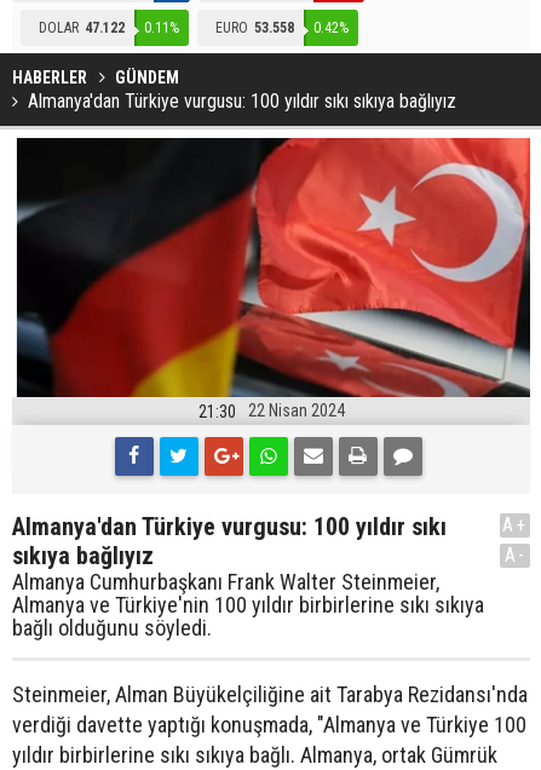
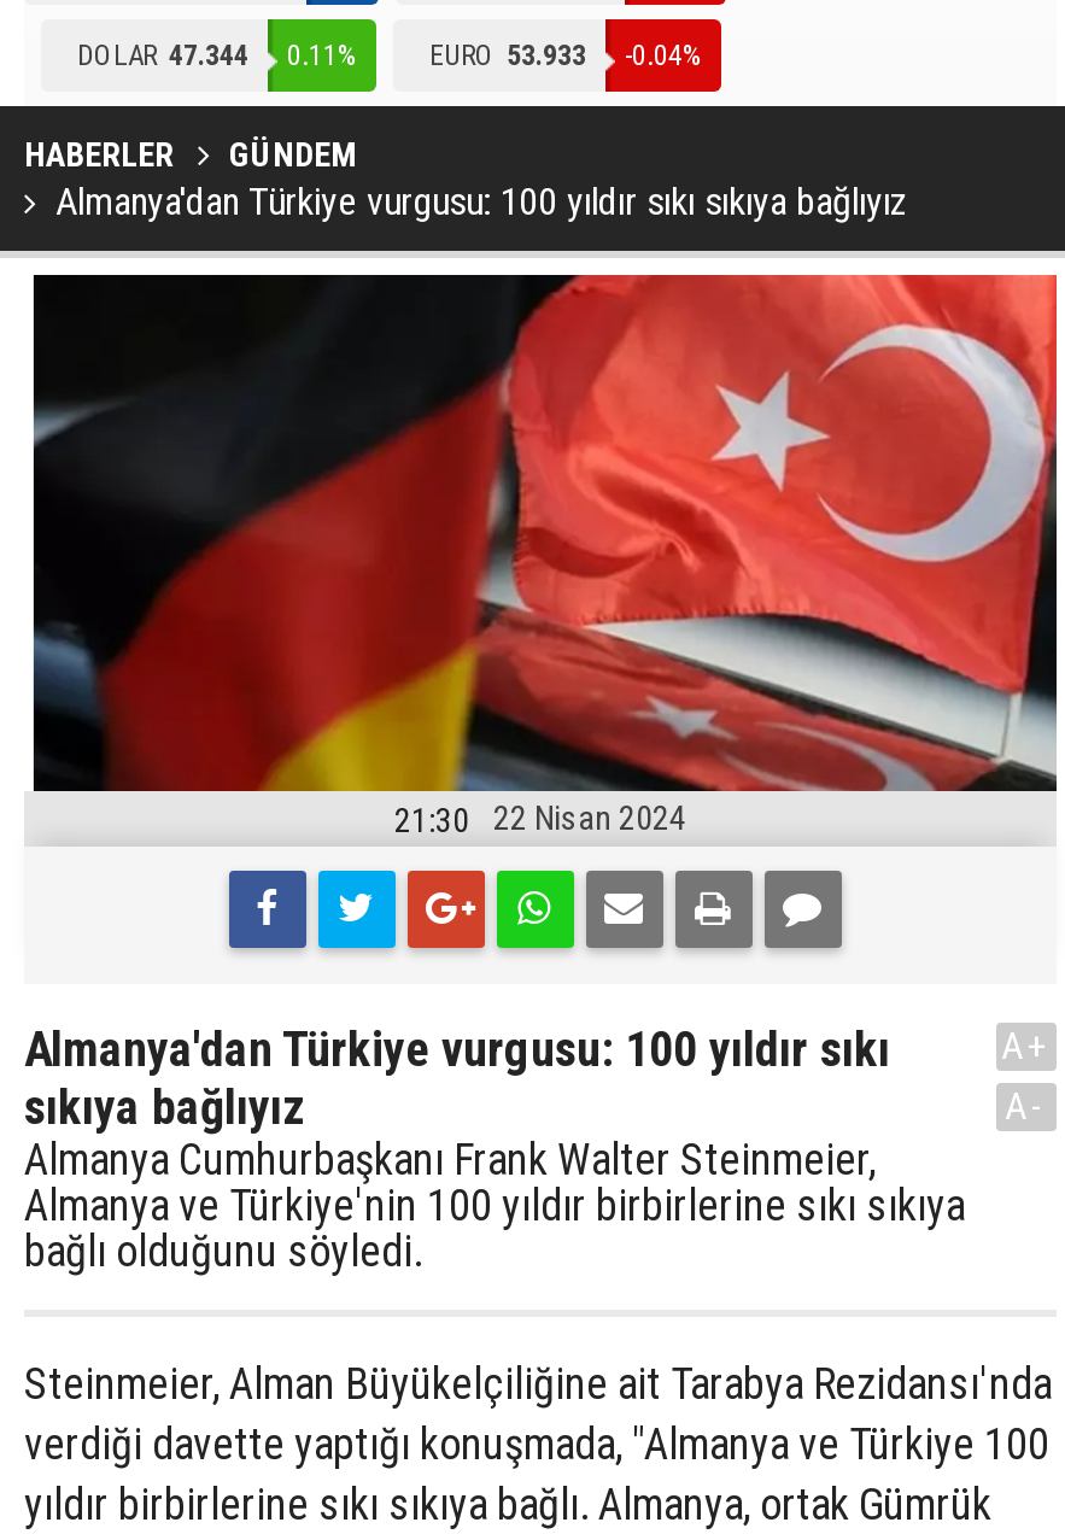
- DOLAR 47.122 0.11%
+ DOLAR 47.344 0.11%

- EURO 53.558
+ EURO 53.933

- 0.42%
+ -0.04%
